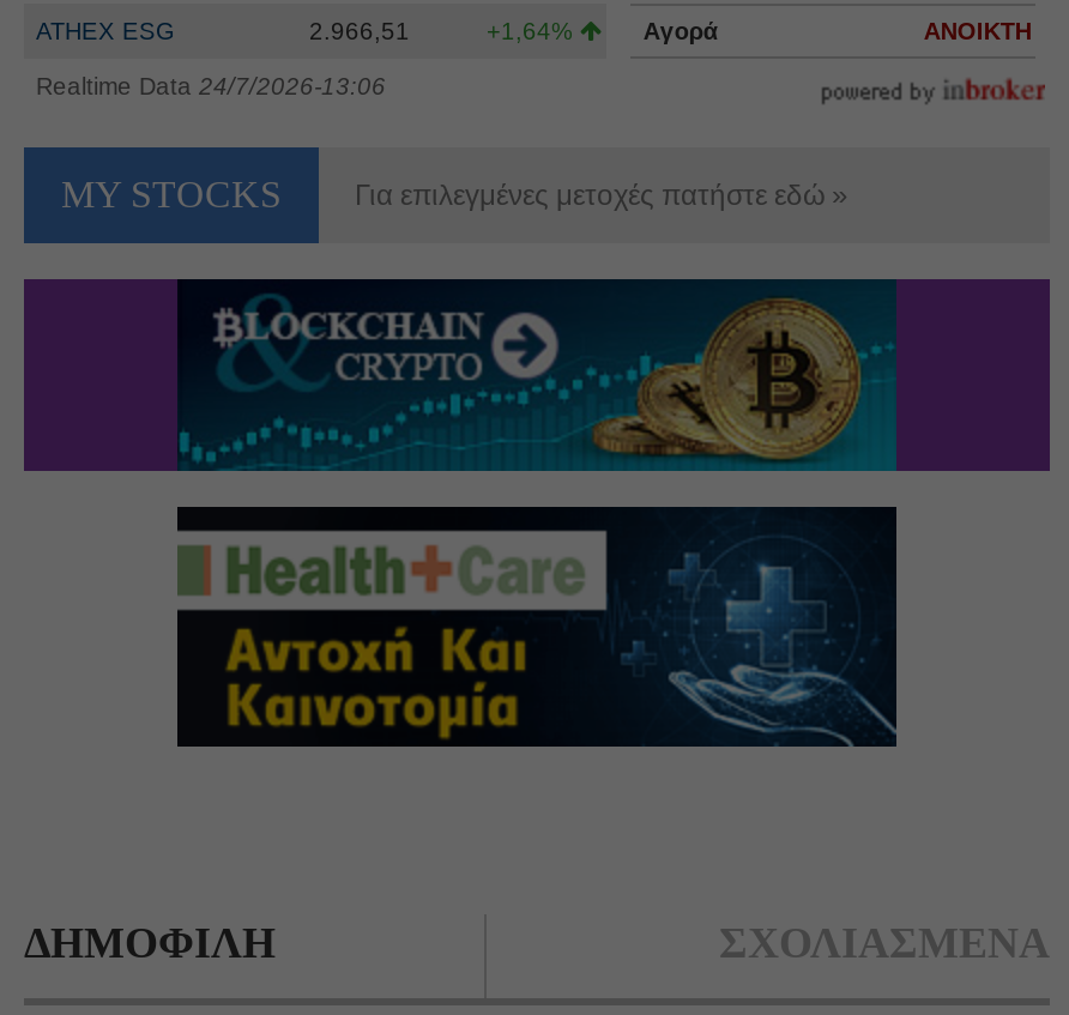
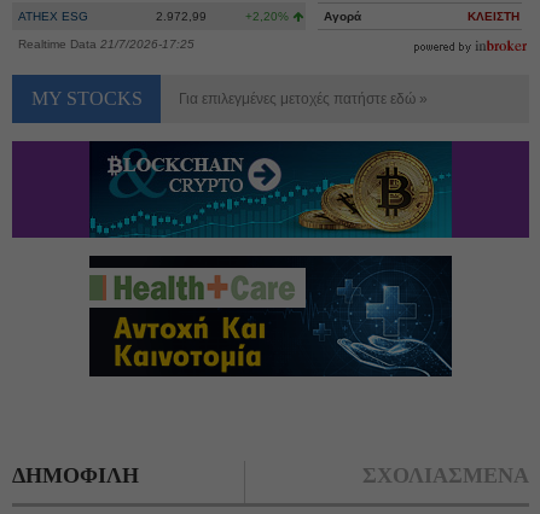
- 2.966,51
+ 2.972,99

- +1,64%
+ +2,20%

- ΑΝΟΙΚΤΗ
+ ΚΛΕΙΣΤΗ

- Realtime Data 24/7/2026-13:06
+ Realtime Data 21/7/2026-17:25
